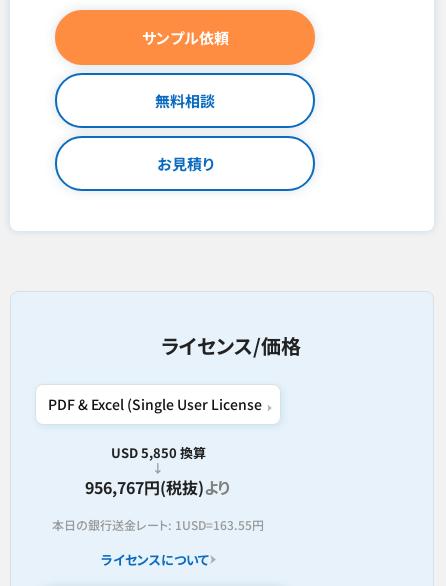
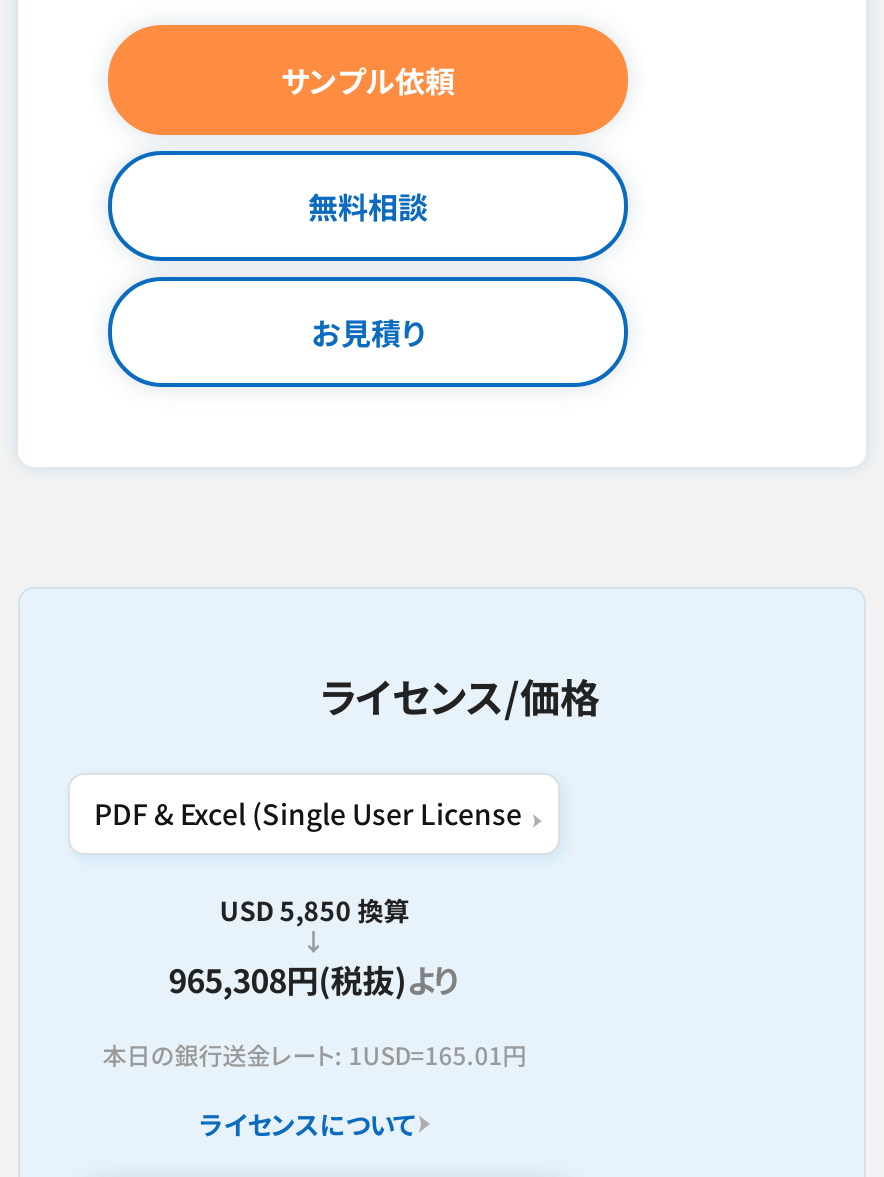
- 956,767円(税抜)より
+ 965,308円(税抜)より

- 本日の銀行送金レート: 1USD=163.55円
+ 本日の銀行送金レート: 1USD=165.01円
